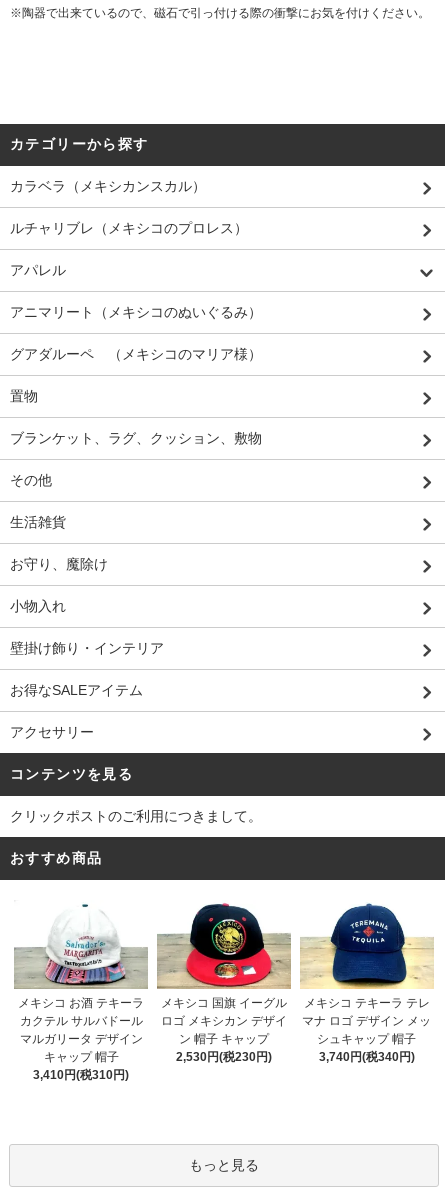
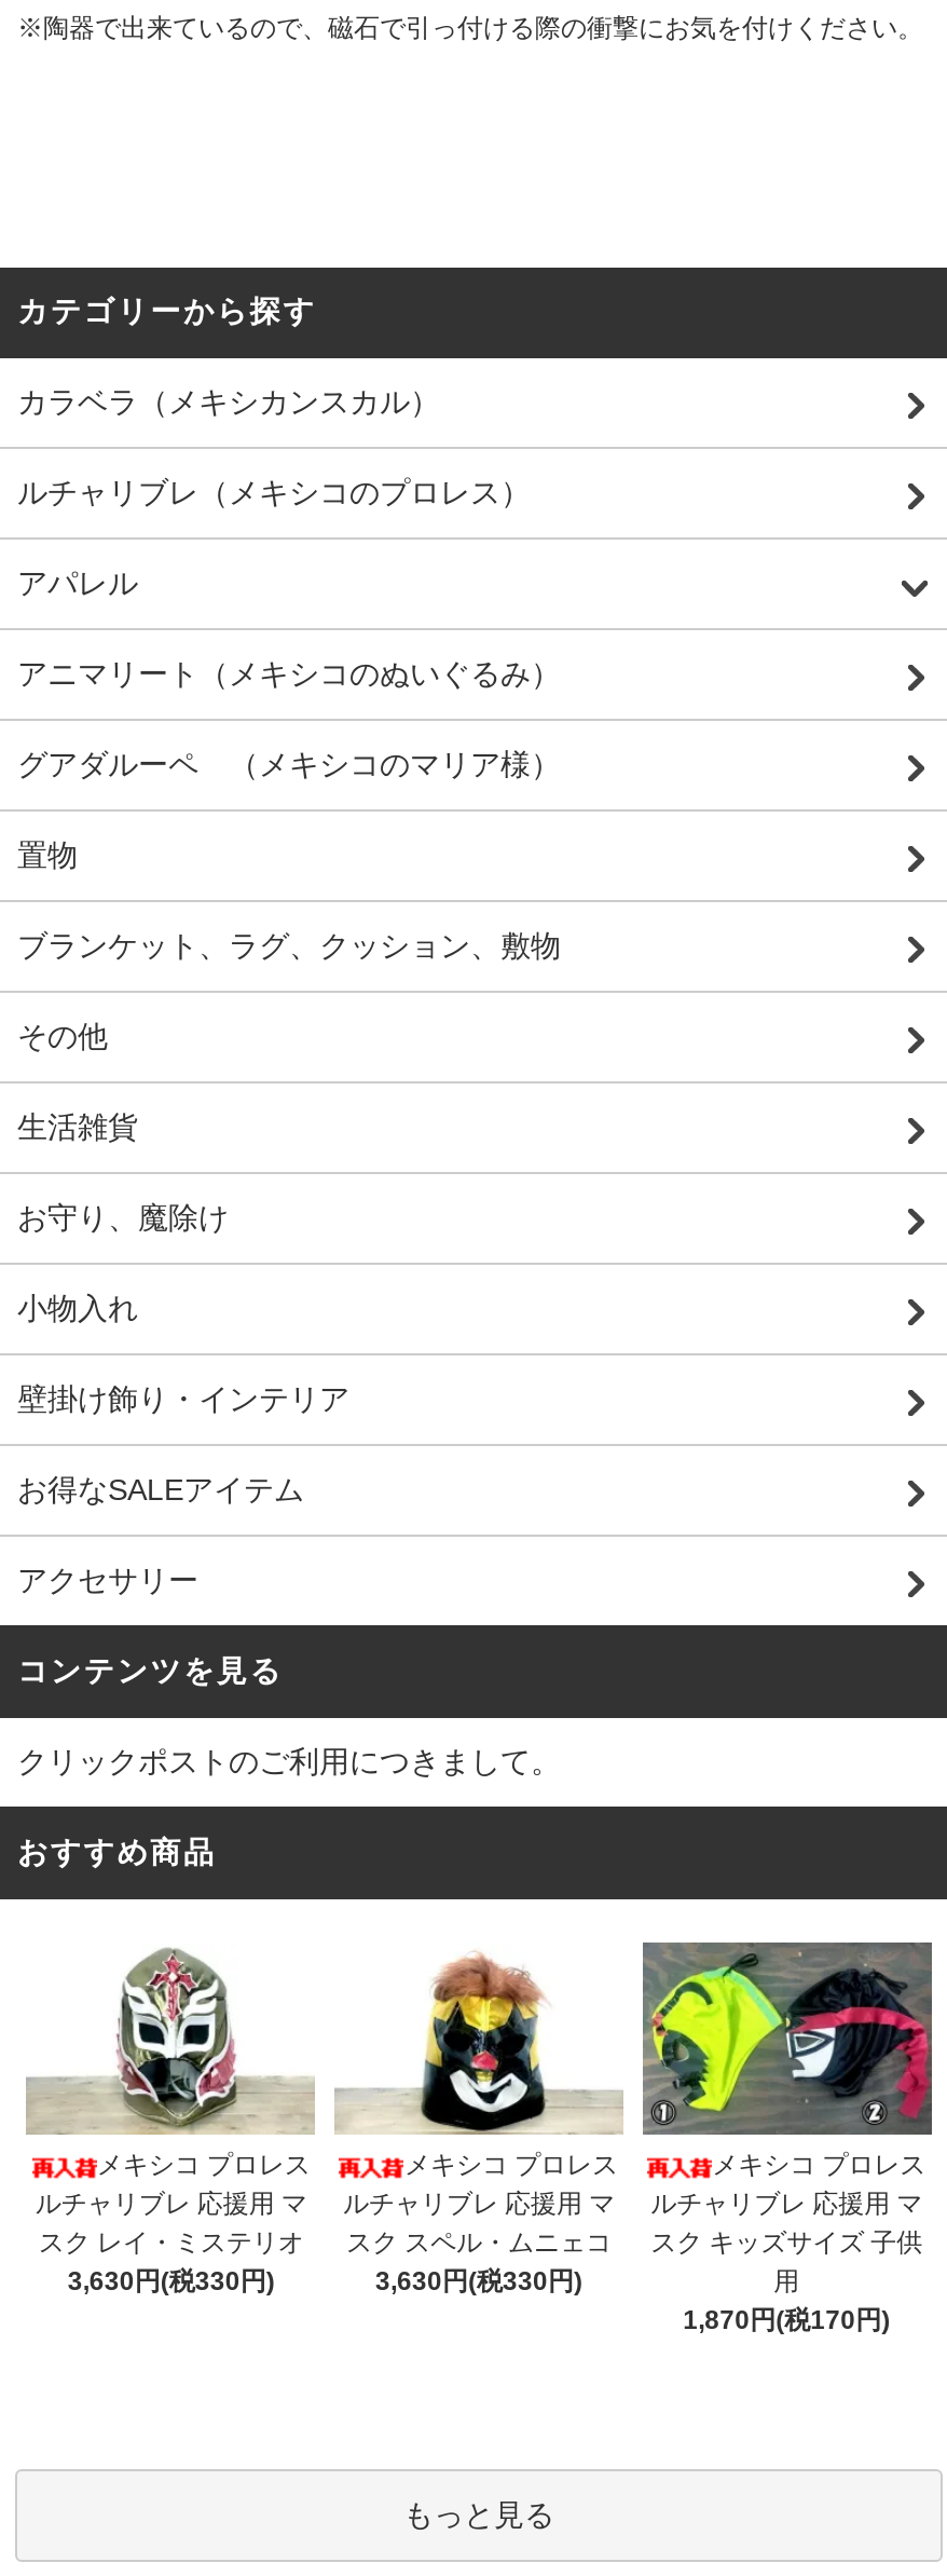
- [image]
- メキシコ お酒 テキーラ
- カクテル サルバドール
- マルガリータ デザイン
- キャップ 帽子
- 3,410円(税310円)
+ [image]
+ メキシコ プロレス
+ ルチャリブレ 応援用 マ
+ スク レイ・ミステリオ
+ 3,630円(税330円)

- [image]
- メキシコ 国旗 イーグル
- ロゴ メキシカン デザイ
- ン 帽子 キャップ
- 2,530円(税230円)
+ [image]
+ メキシコ プロレス
+ ルチャリブレ 応援用 マ
+ スク スペル・ムニェコ
+ 3,630円(税330円)

- [image]
- メキシコ テキーラ テレ
- マナ ロゴ デザイン メッ
- シュキャップ 帽子
- 3,740円(税340円)
+ [image]
+ メキシコ プロレス
+ ルチャリブレ 応援用 マ
+ スク キッズサイズ 子供
+ 用
+ 1,870円(税170円)
